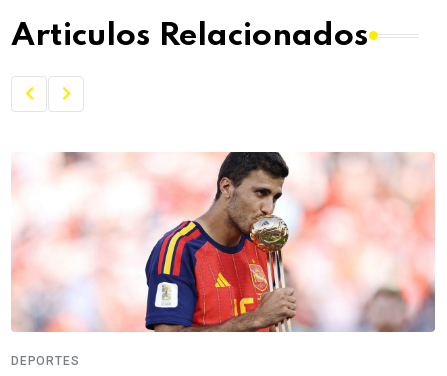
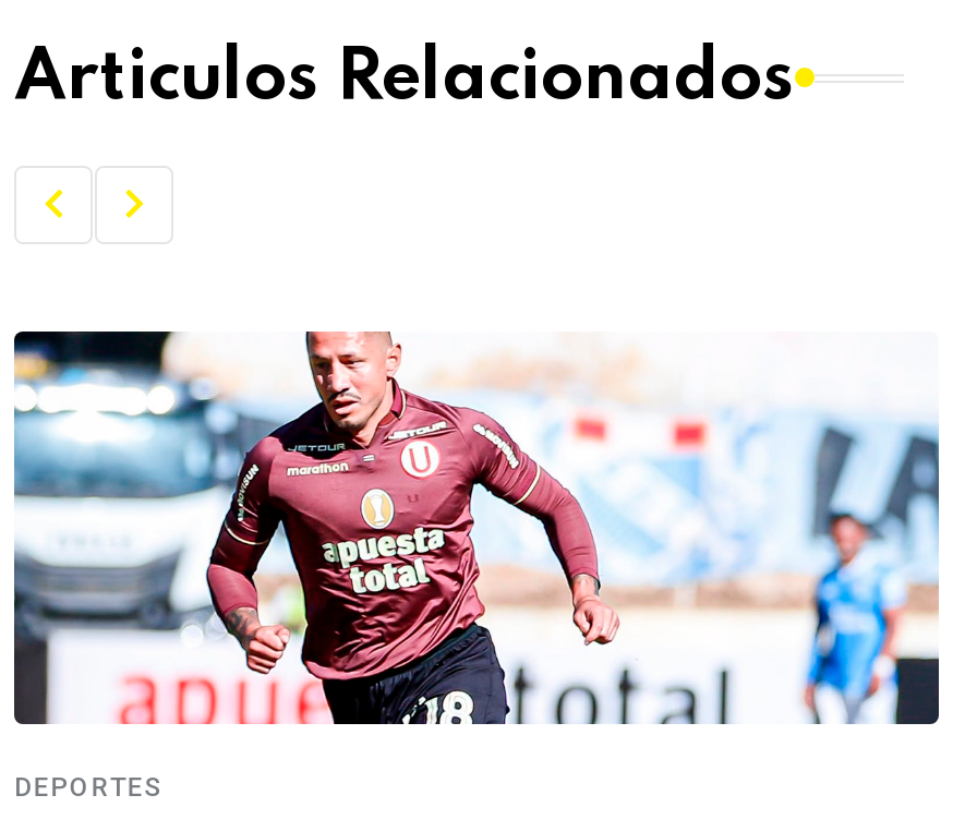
- [image]
+ [image]
